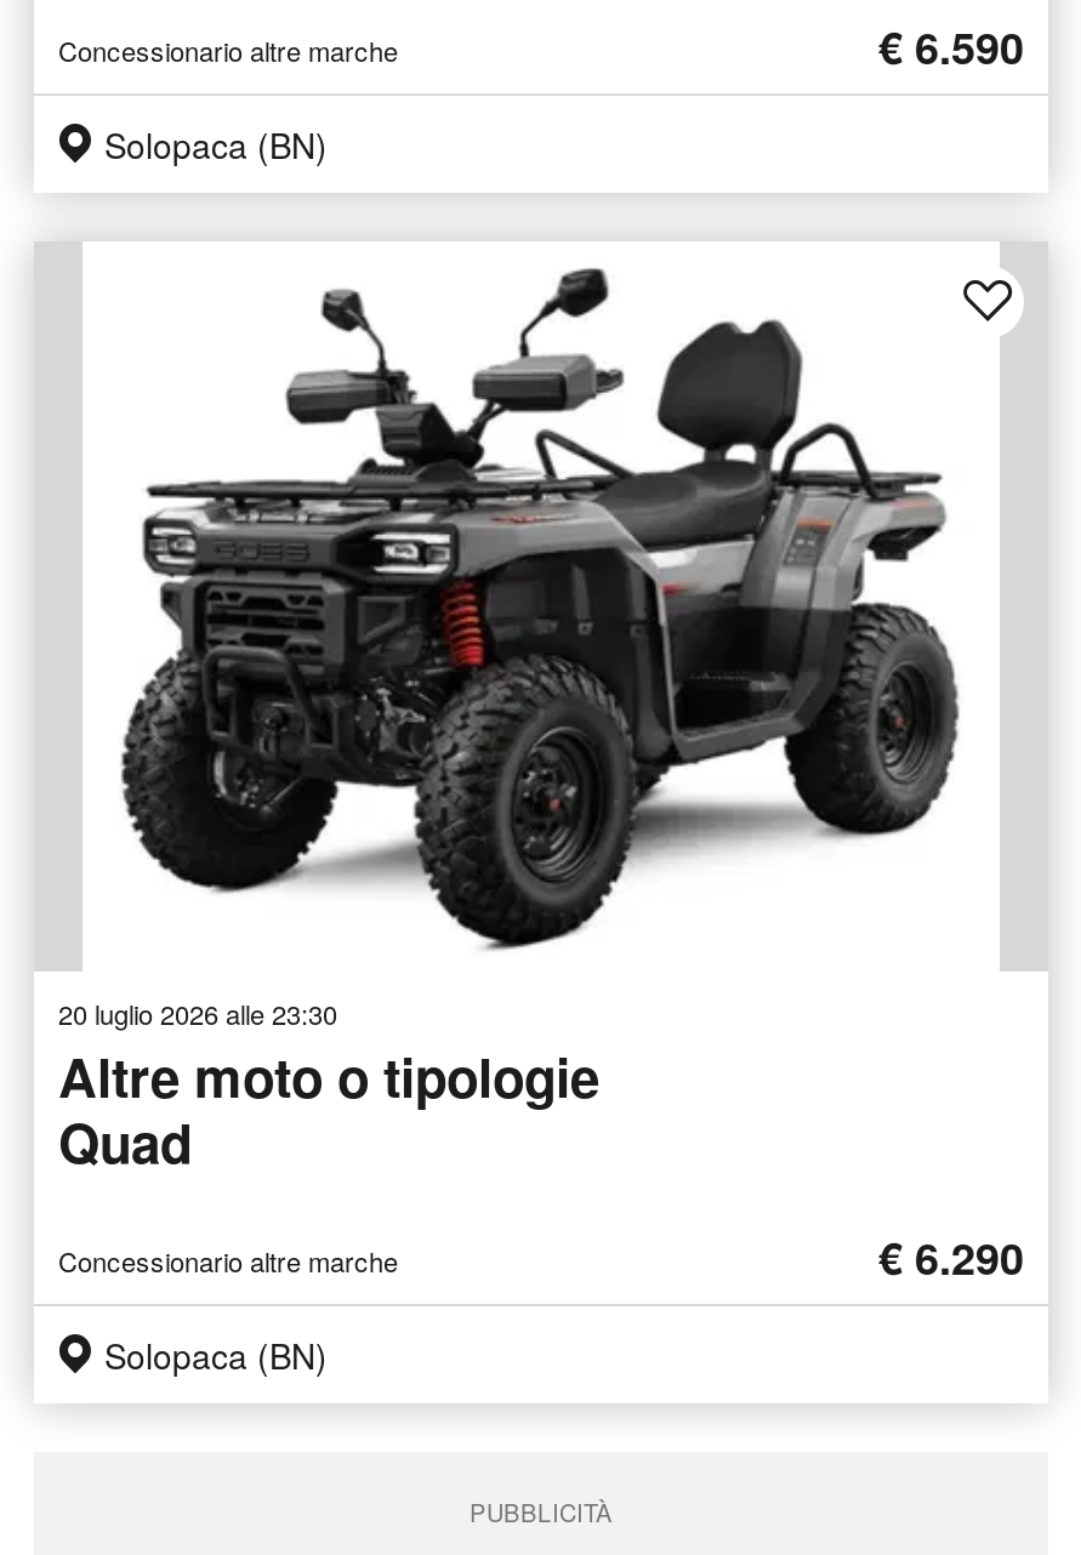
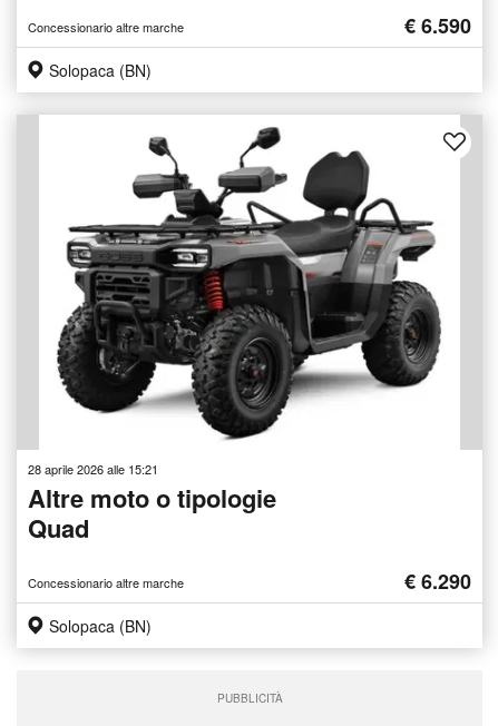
- 20 luglio 2026 alle 23:30
+ 28 aprile 2026 alle 15:21
